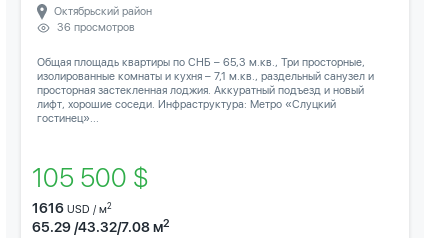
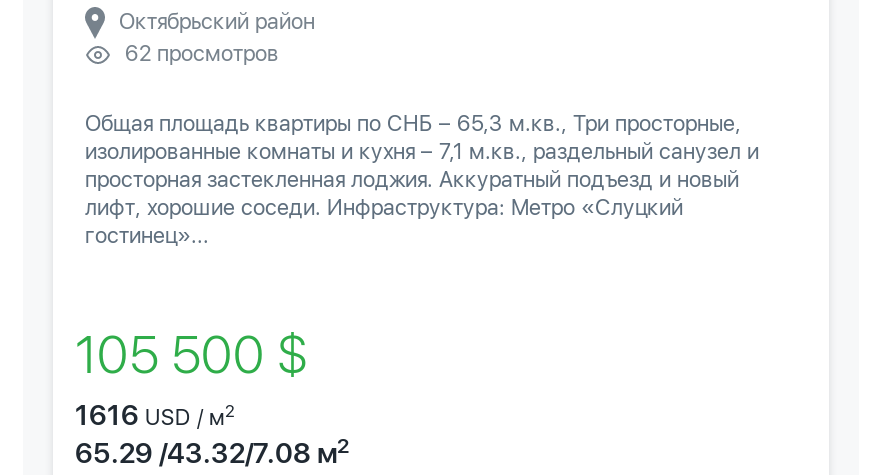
- 36 просмотров
+ 62 просмотров
